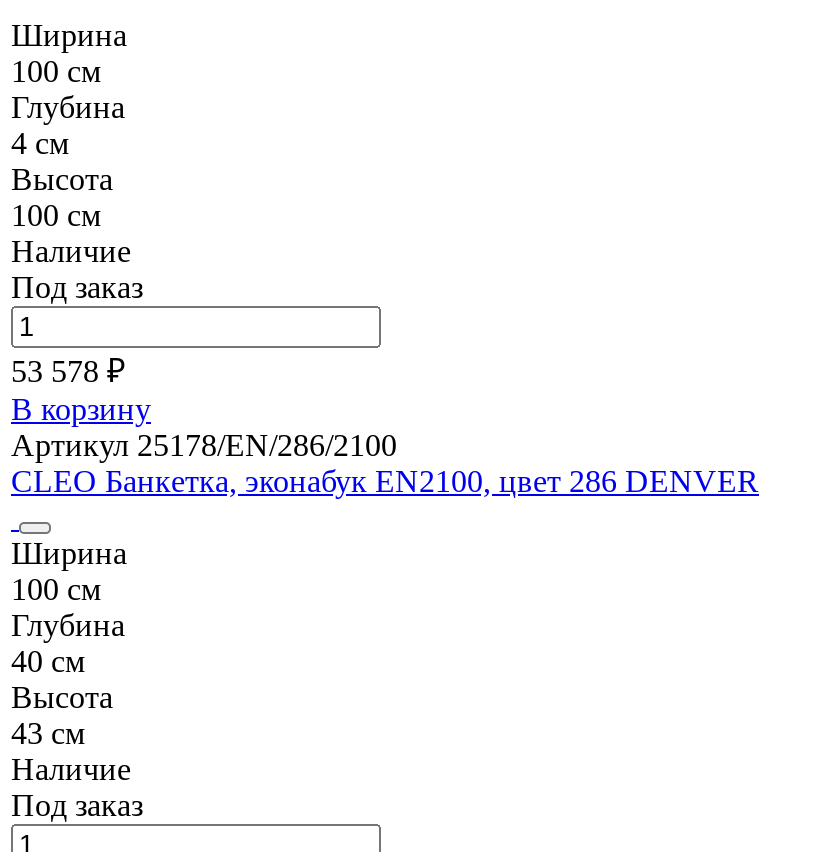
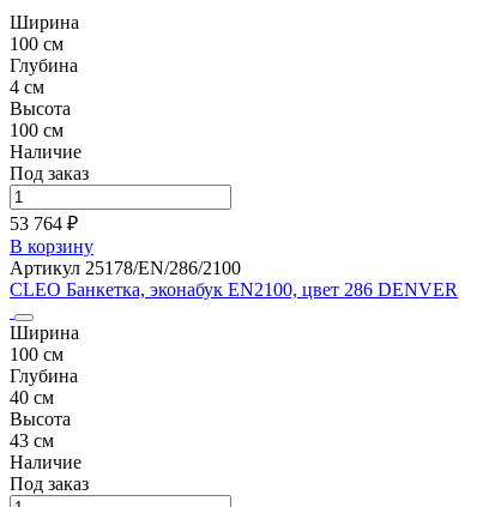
- 53 578 ₽
+ 53 764 ₽
